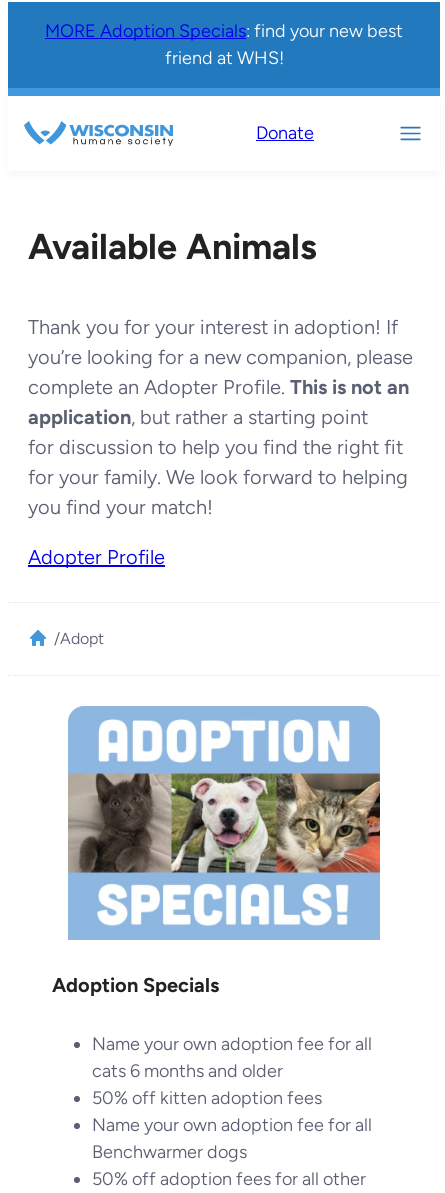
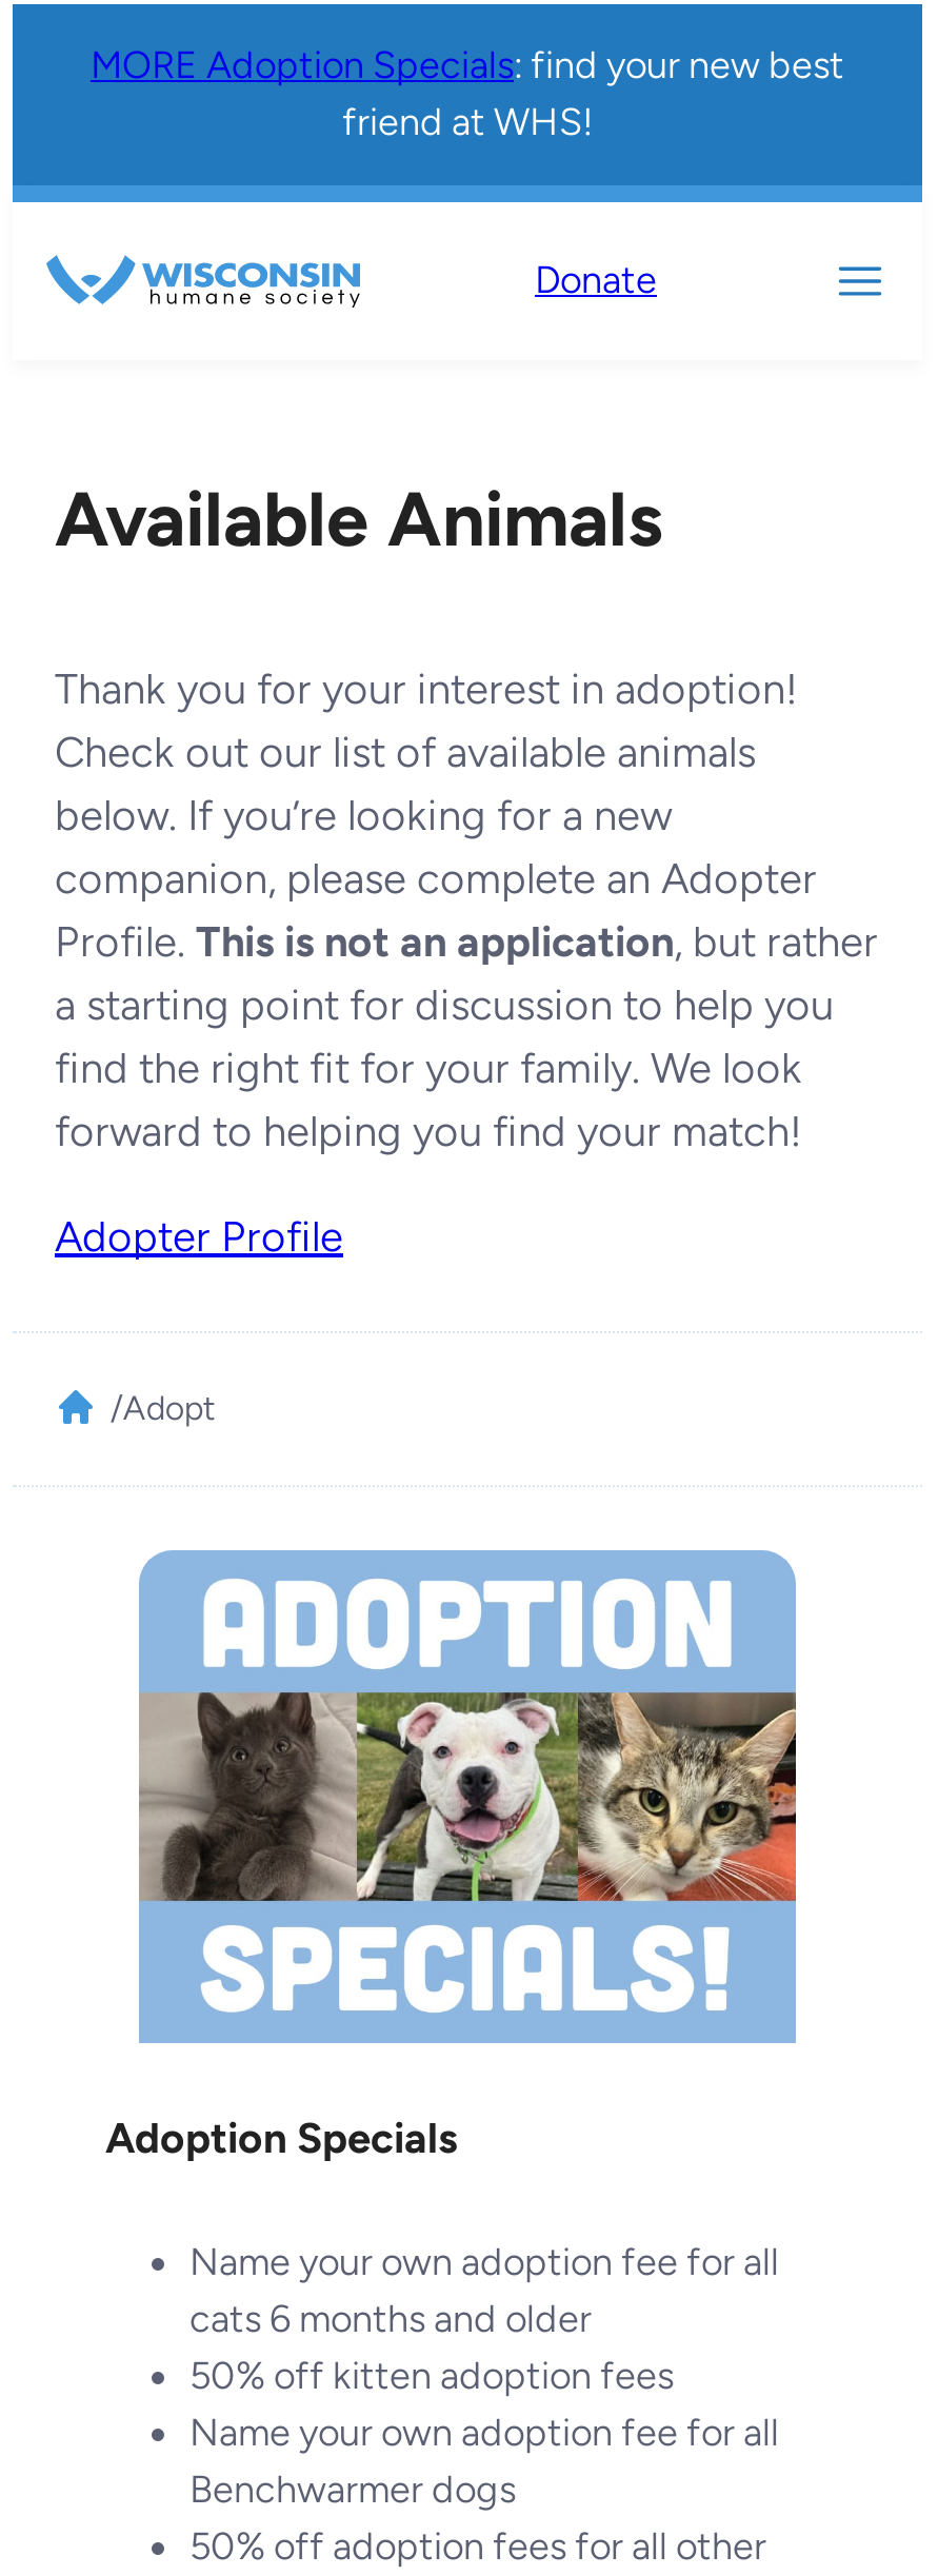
- Thank you for your interest in adoption! If
- you’re looking for a new companion, please
- complete an Adopter Profile. This is not an
- application, but rather a starting point
- for discussion to help you find the right fit
- for your family. We look forward to helping
- you find your match!
+ Thank you for your interest in adoption!
+ Check out our list of available animals
+ below. If you’re looking for a new
+ companion, please complete an Adopter
+ Profile. This is not an application, but rather
+ a starting point for discussion to help you
+ find the right fit for your family. We look
+ forward to helping you find your match!
